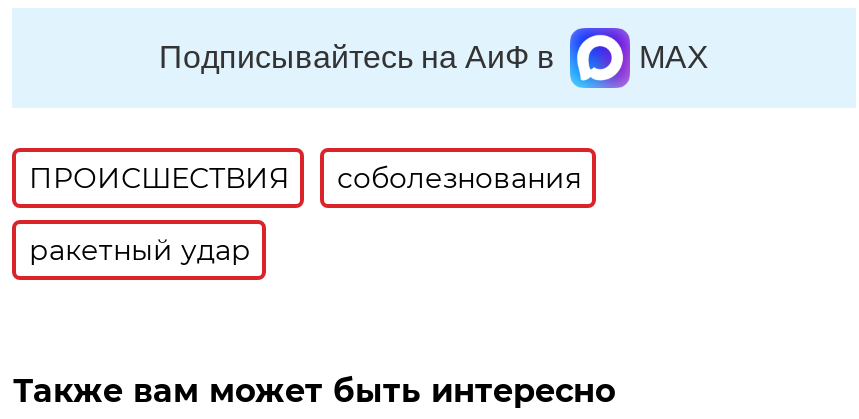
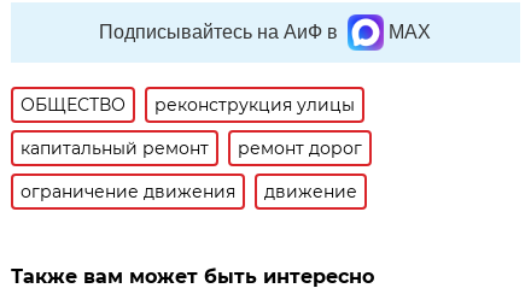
- ПРОИСШЕСТВИЯ
- соболезнования
- ракетный удар
+ ОБЩЕСТВО
+ реконструкция улицы
+ капитальный ремонт
+ ремонт дорог
+ ограничение движения
+ движение
